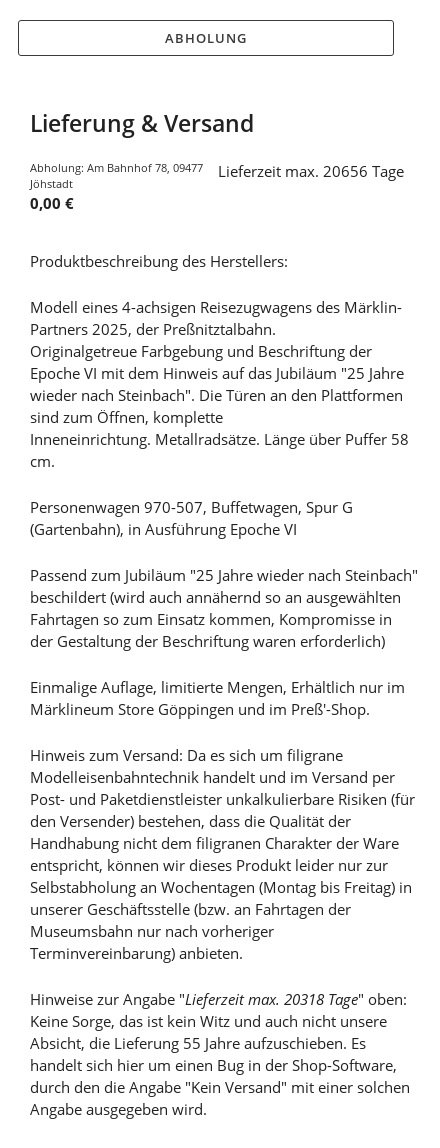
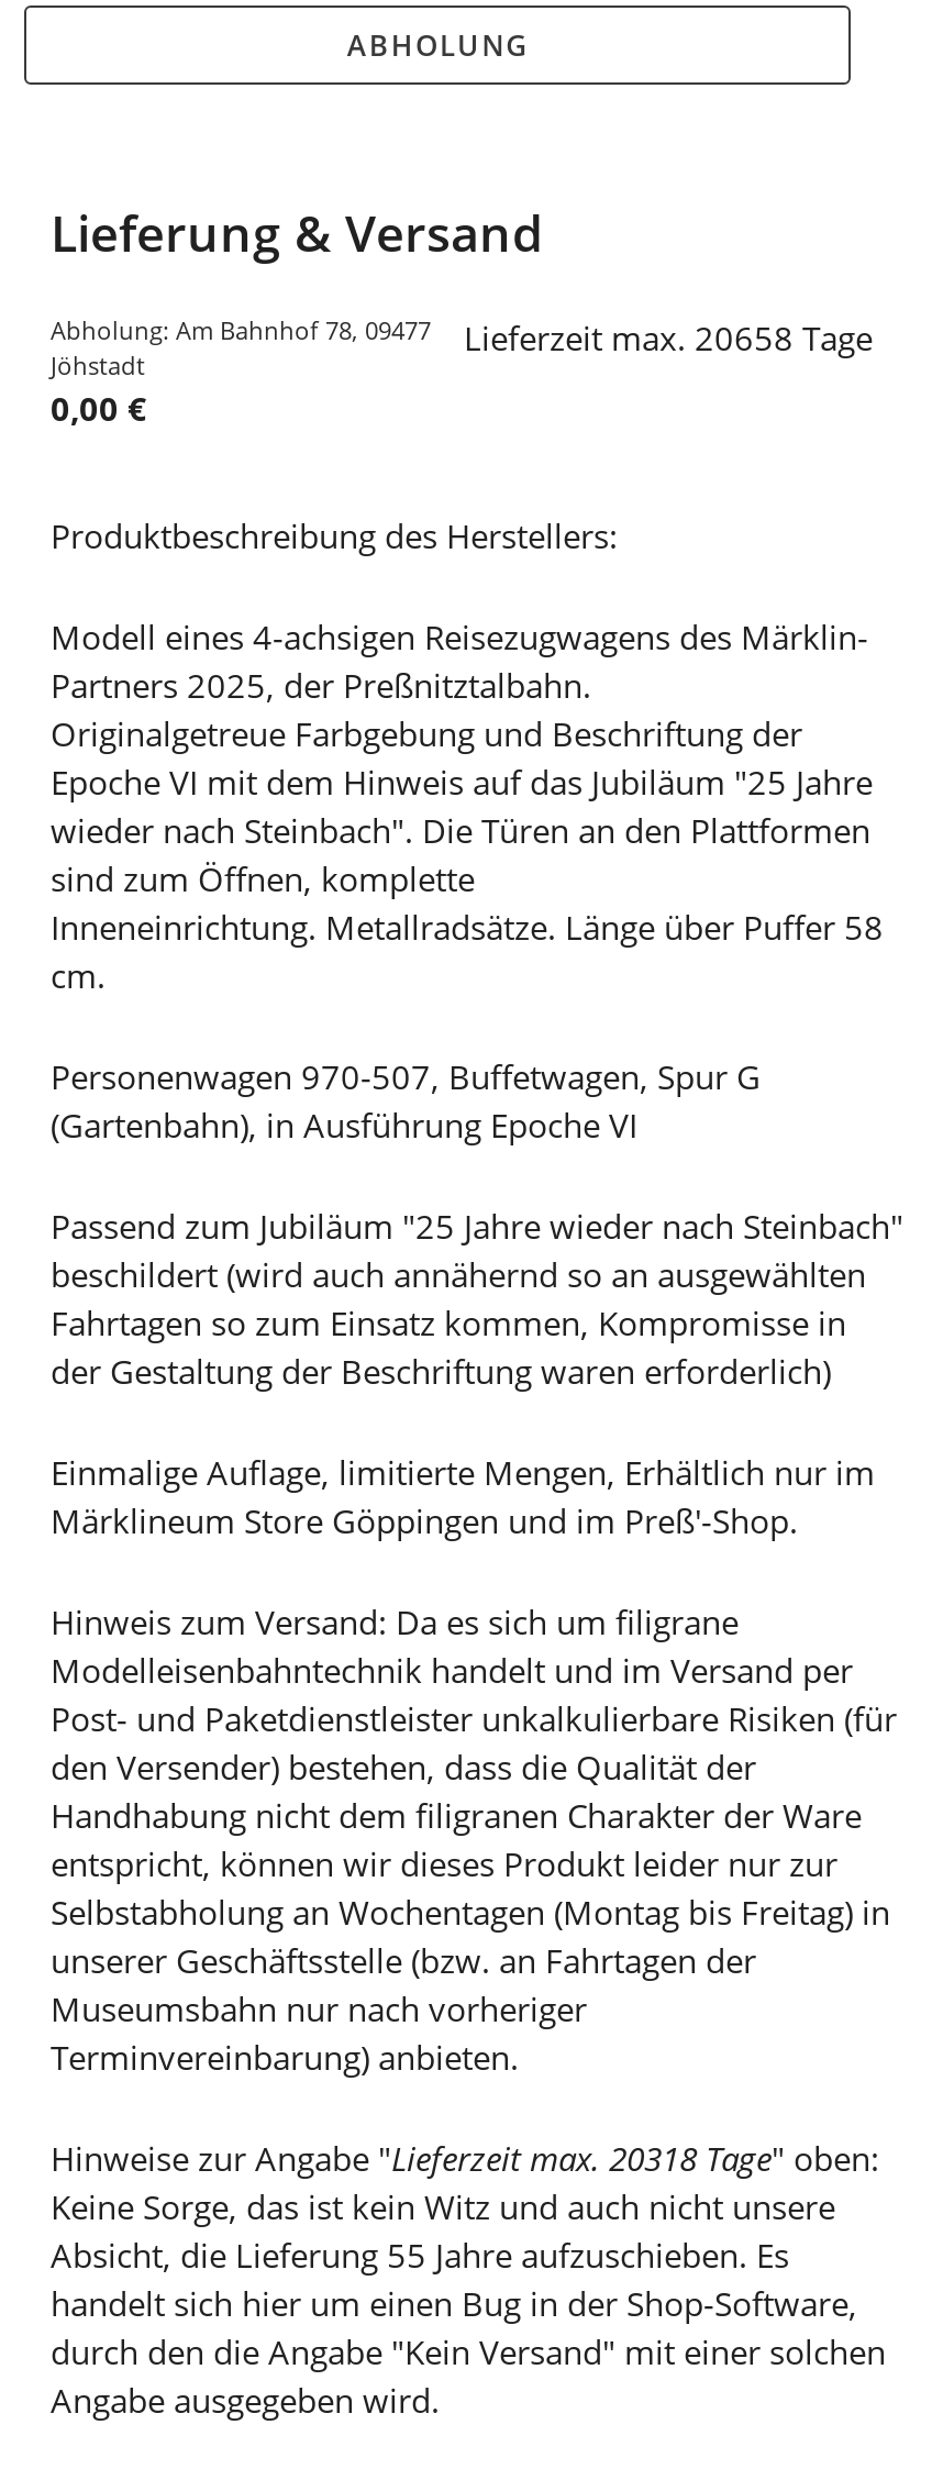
- Lieferzeit max. 20656 Tage
+ Lieferzeit max. 20658 Tage
